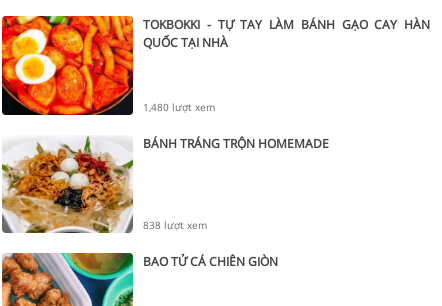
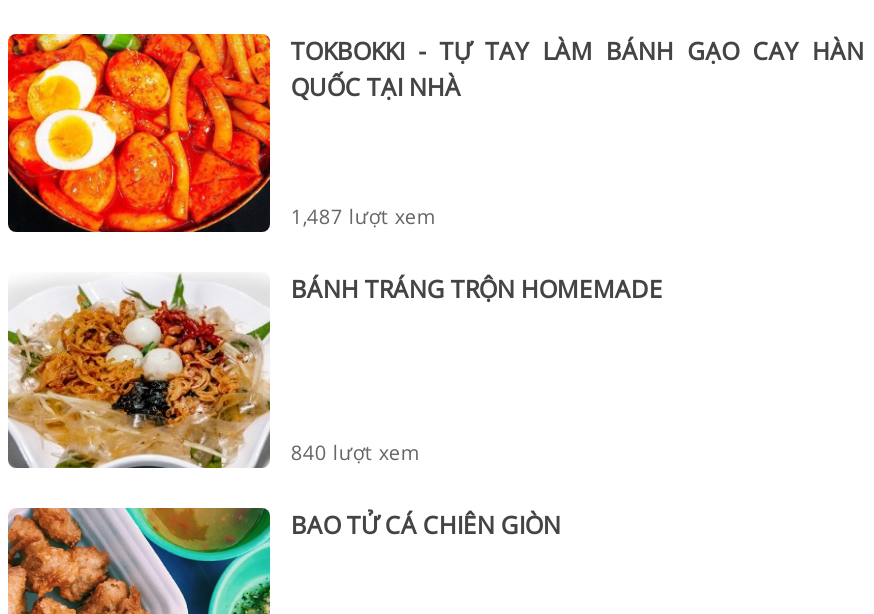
- 1,480 lượt xem
+ 1,487 lượt xem

- 838 lượt xem
+ 840 lượt xem
